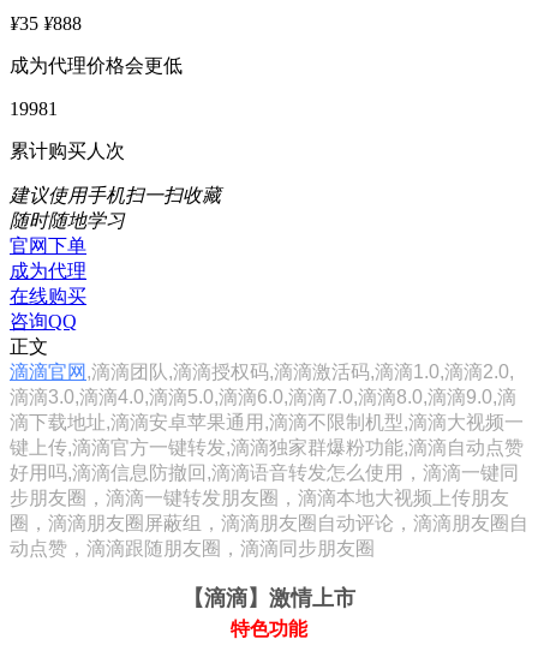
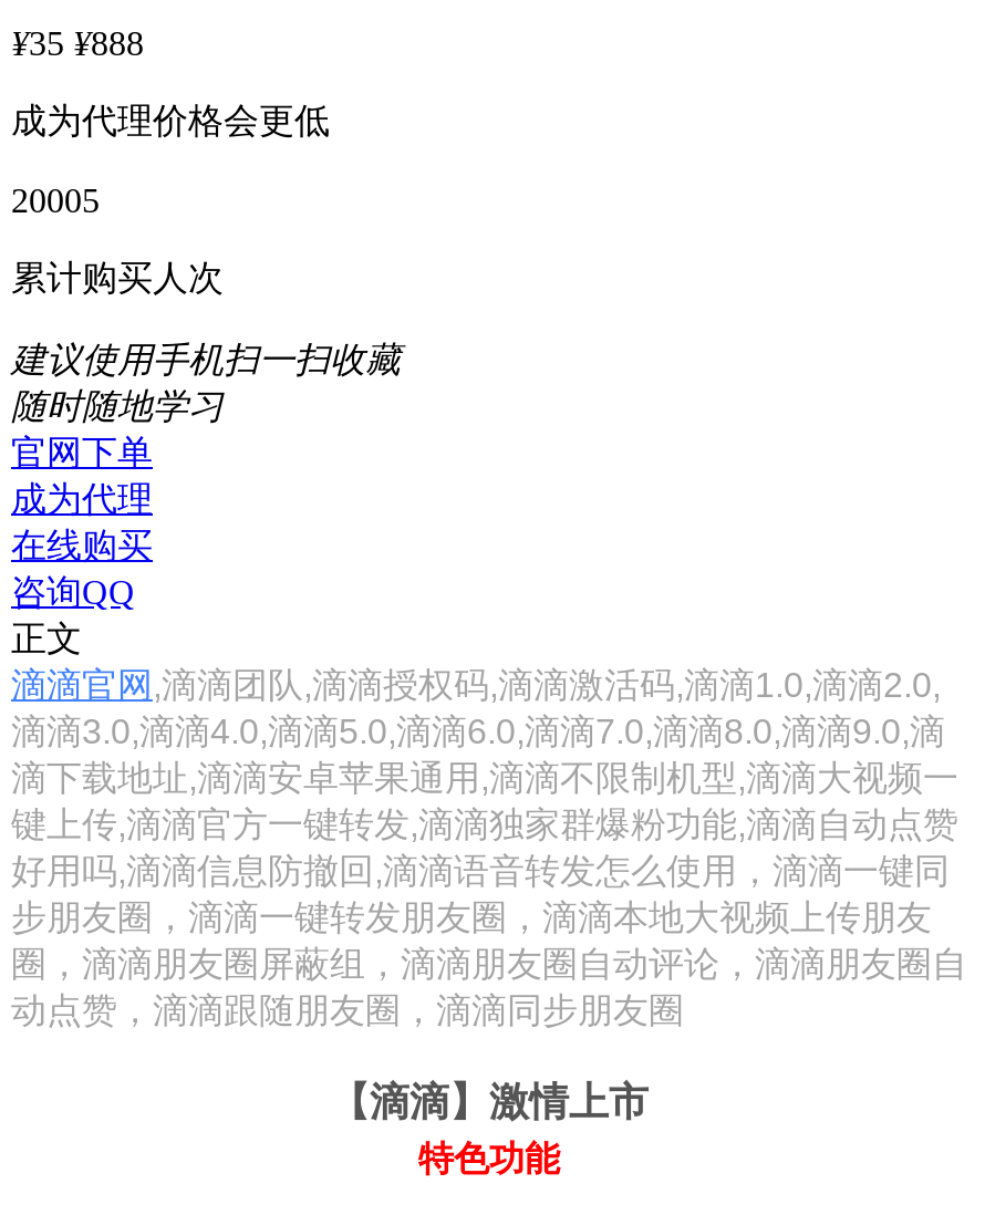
- 19981
+ 20005
